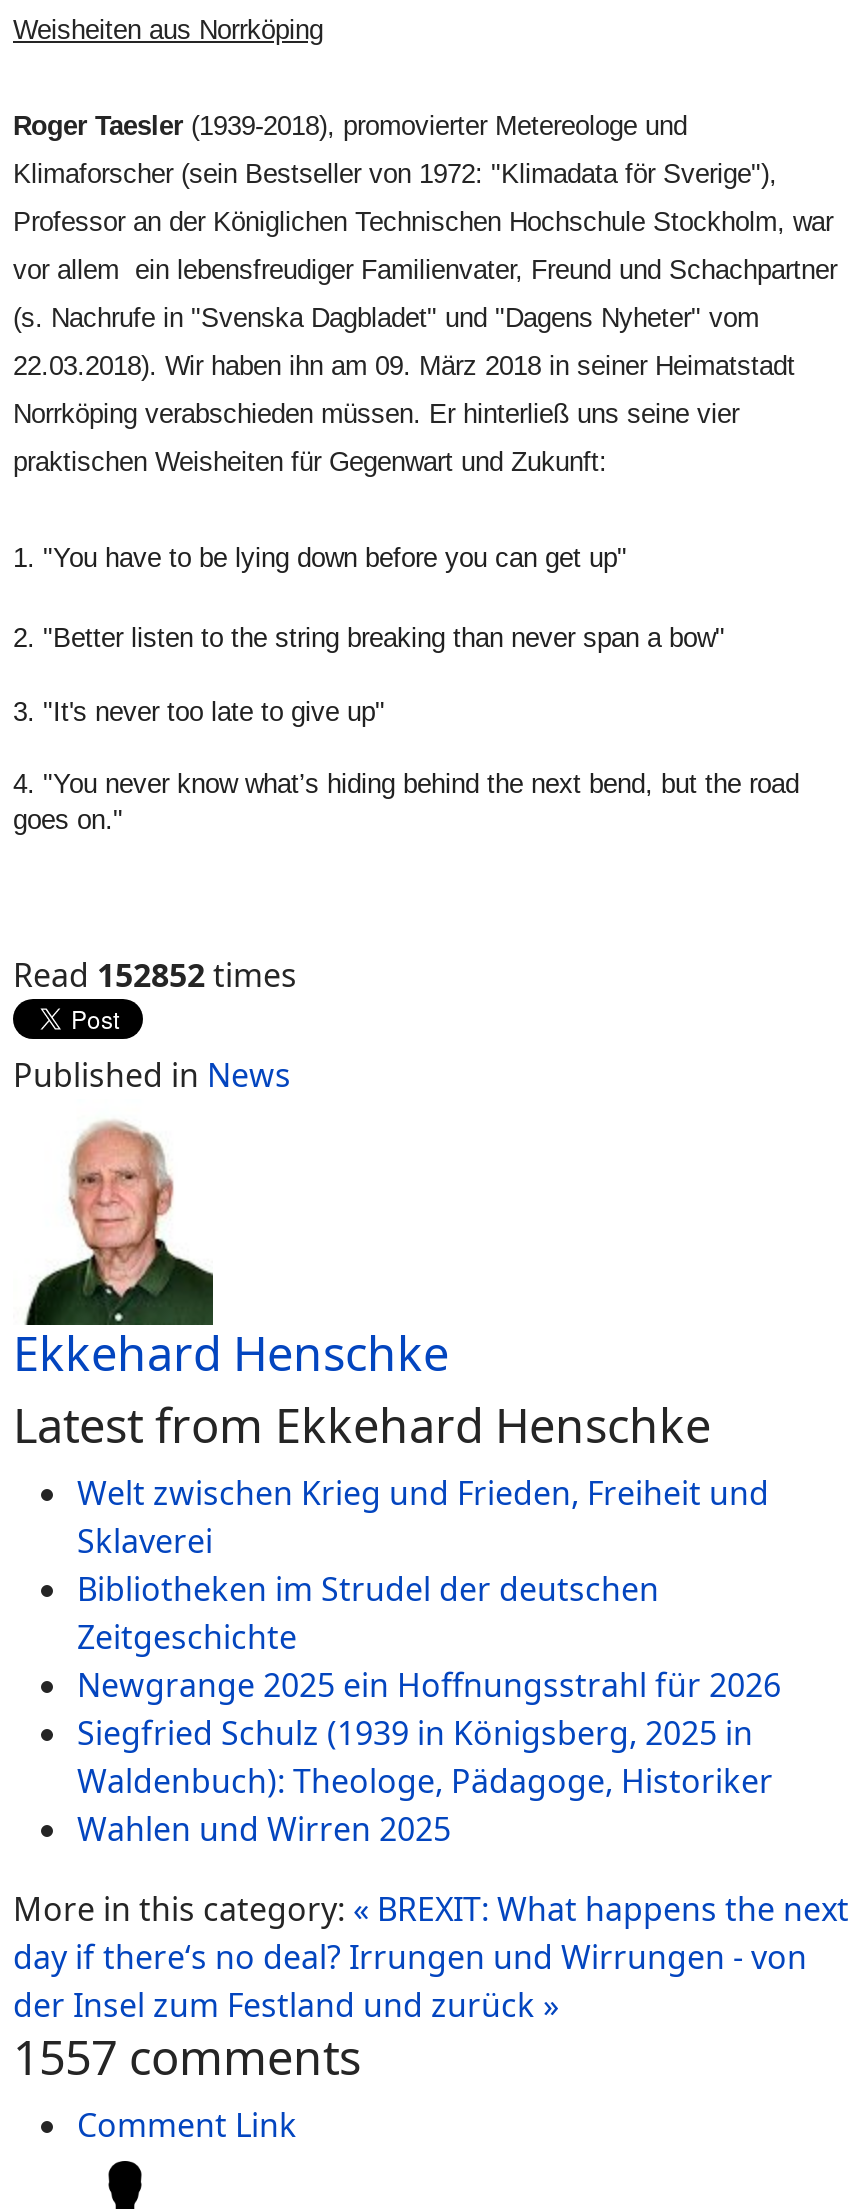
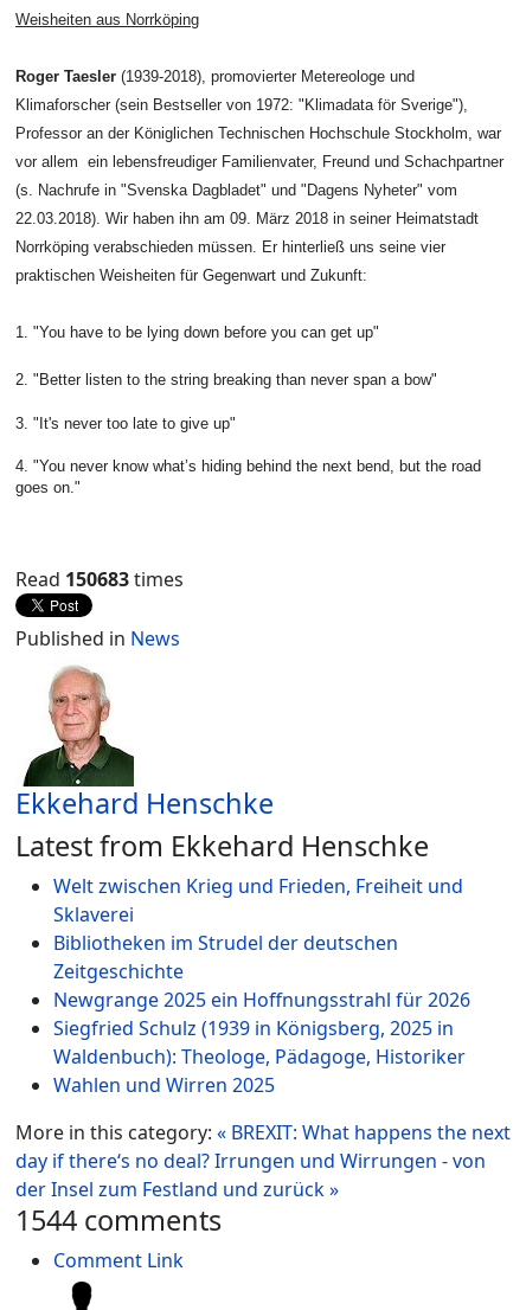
- Read 152852 times
+ Read 150683 times

- 1557 comments
+ 1544 comments
